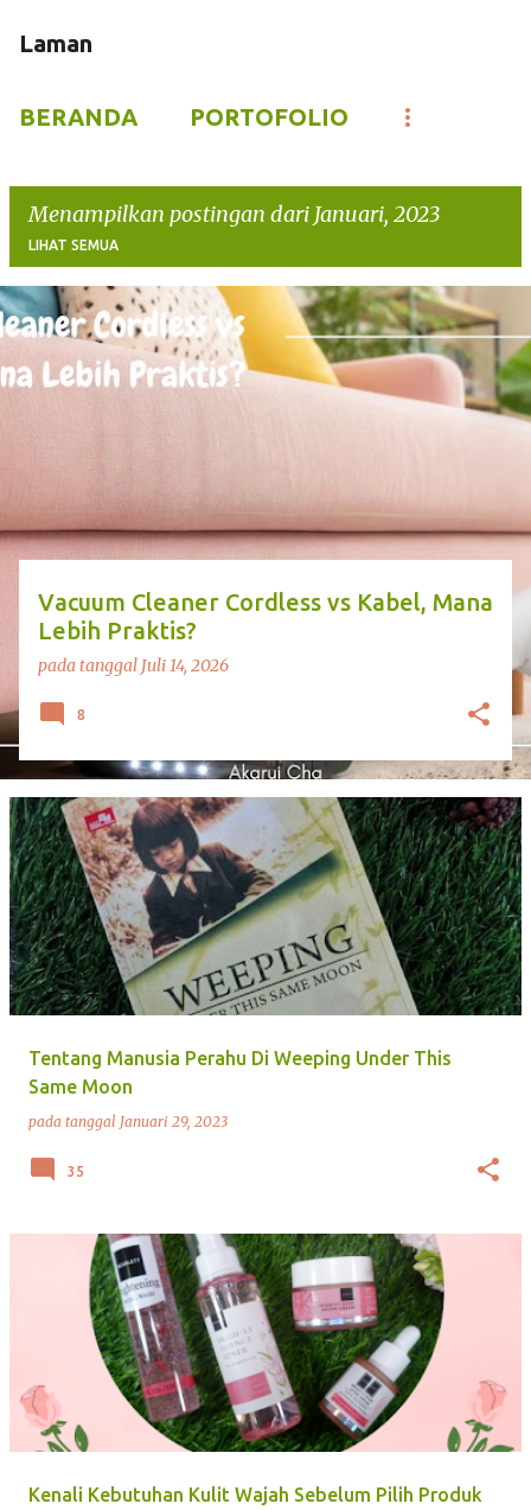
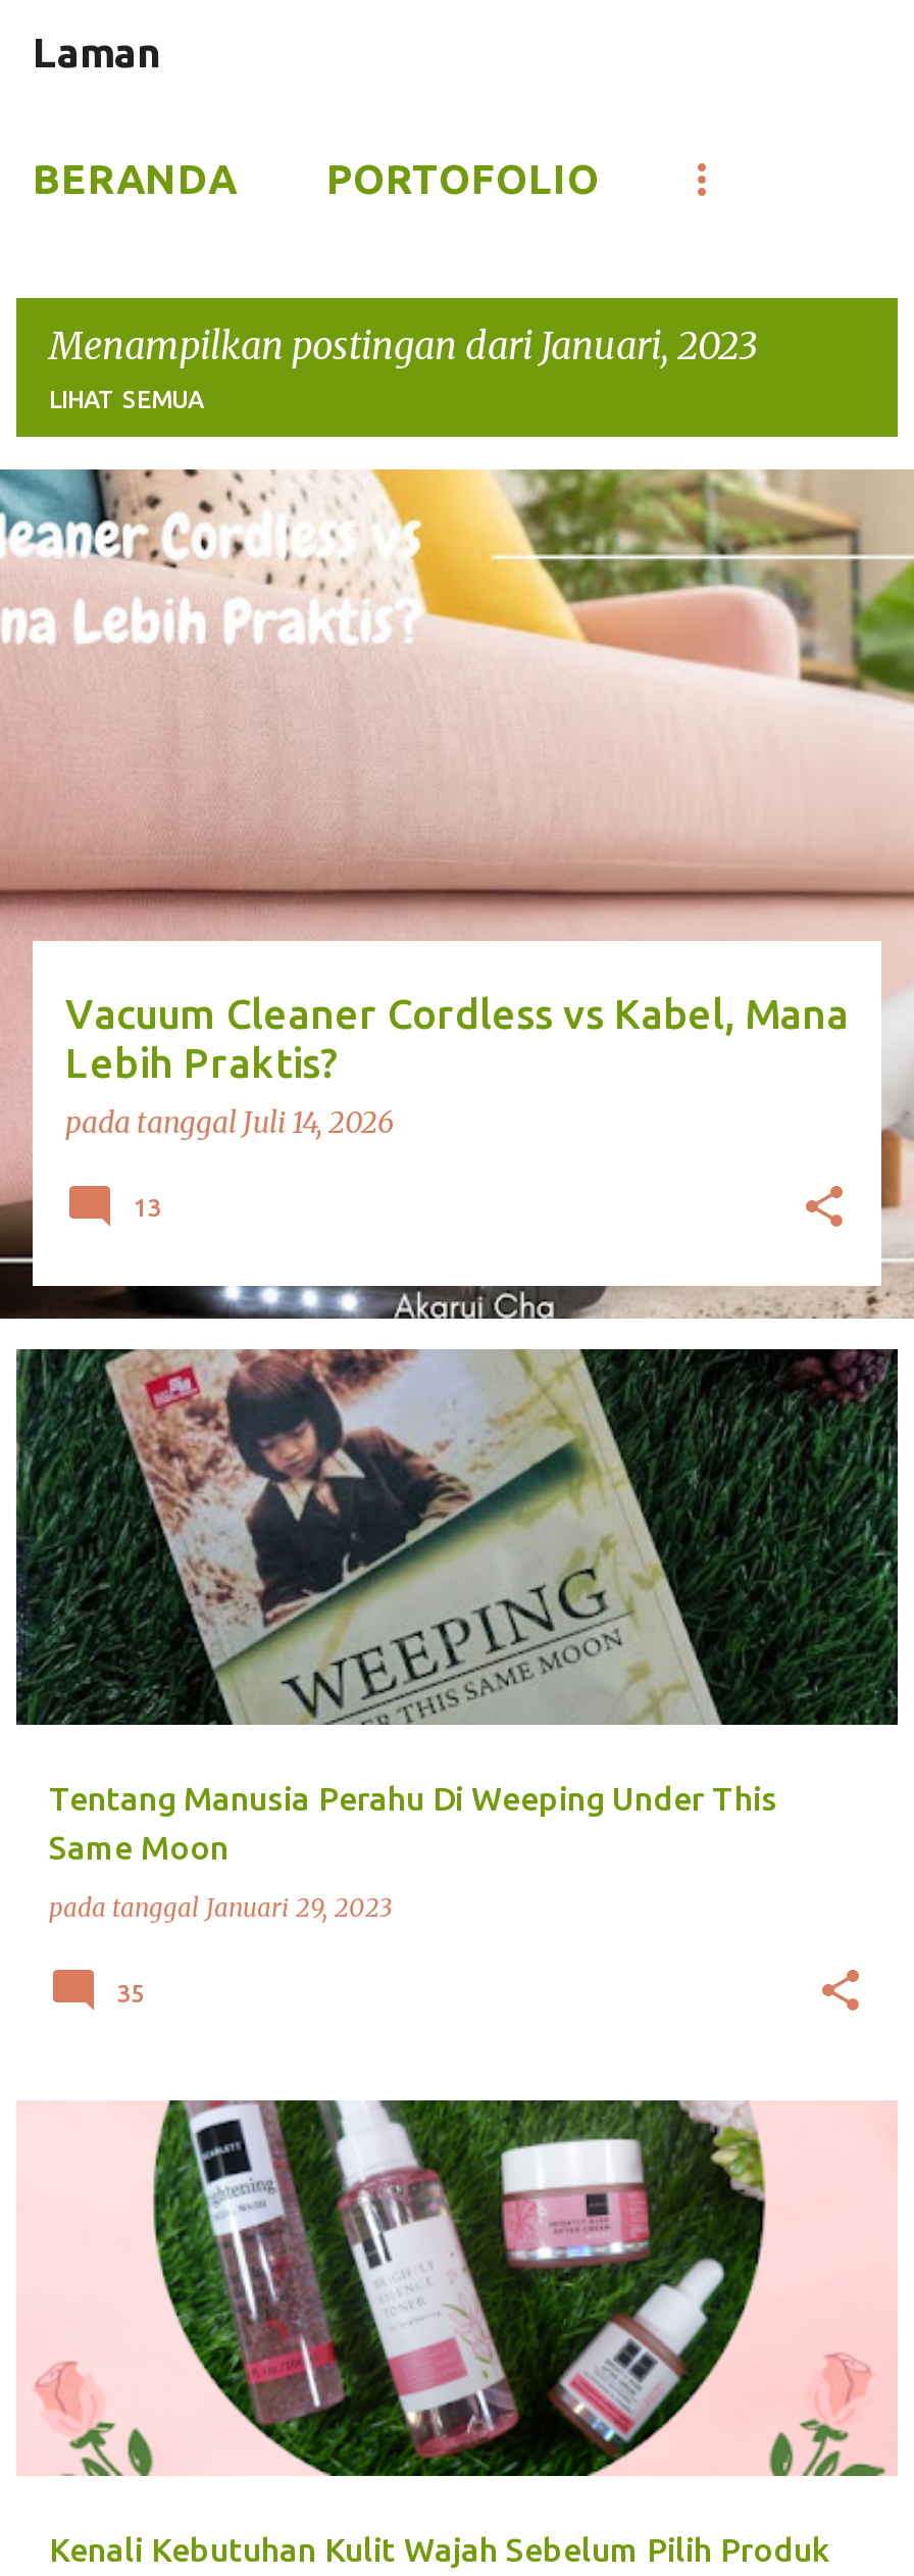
- 8
+ 13
